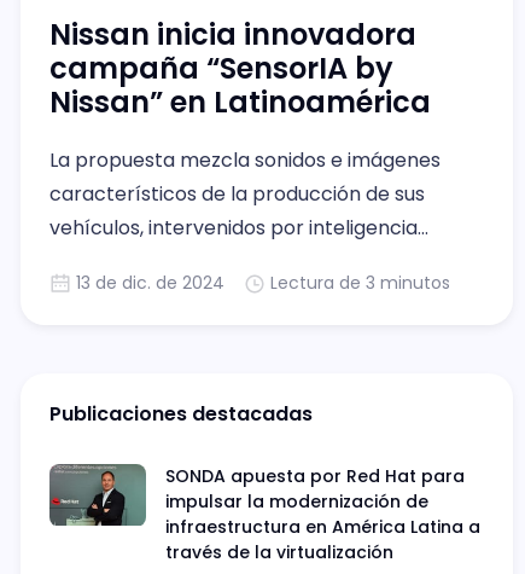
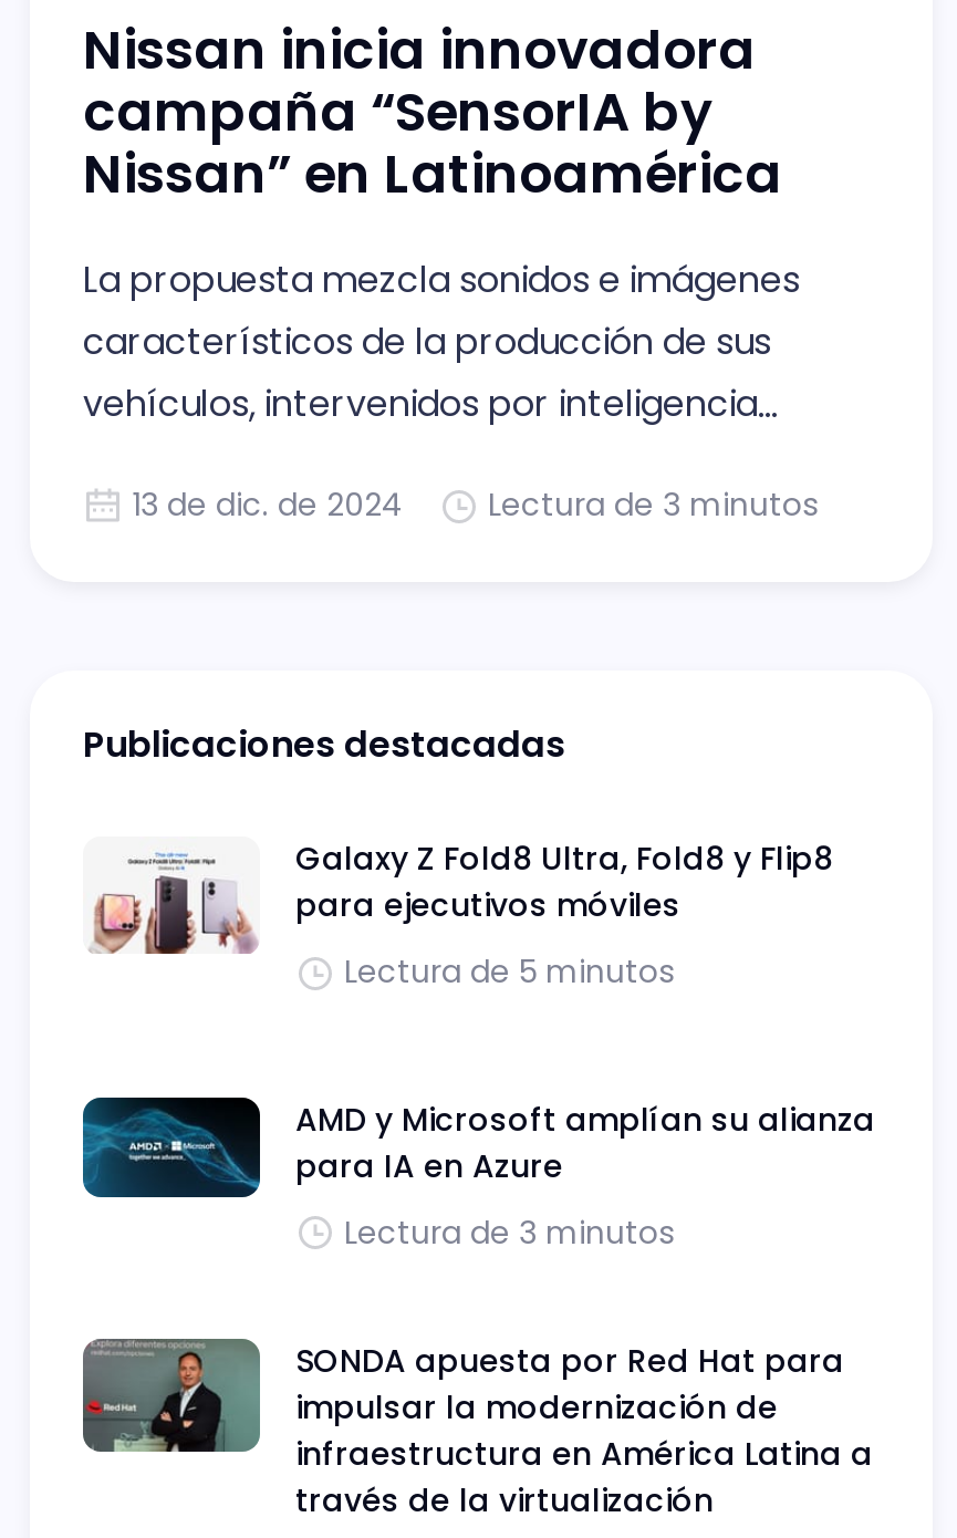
+ [image]

+ [image]
+ Galaxy Z Fold8 Ultra, Fold8 y Flip8
+ para ejecutivos móviles
+ Lectura de 5 minutos
+ AMD y Microsoft amplían su alianza
+ para IA en Azure
+ Lectura de 3 minutos
